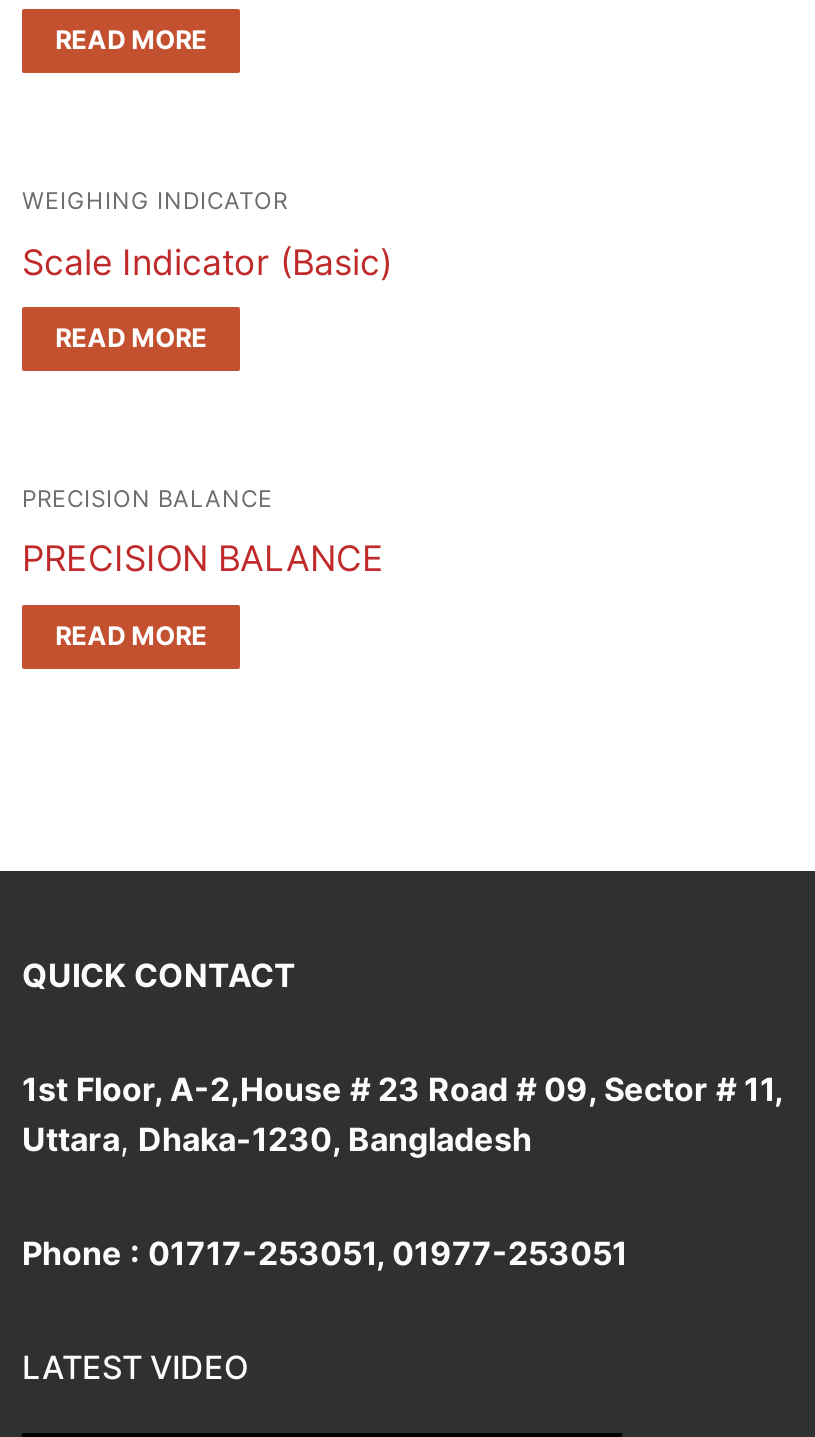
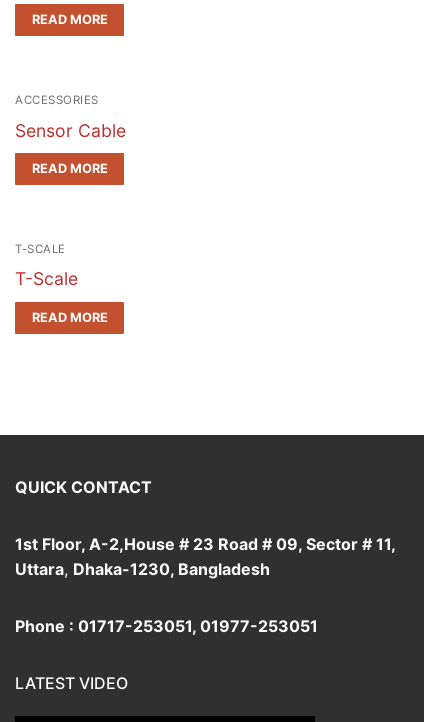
- WEIGHING INDICATOR
+ ACCESSORIES

- Scale Indicator (Basic)
+ Sensor Cable

- PRECISION BALANCE
+ T-SCALE

- PRECISION BALANCE
+ T-Scale
